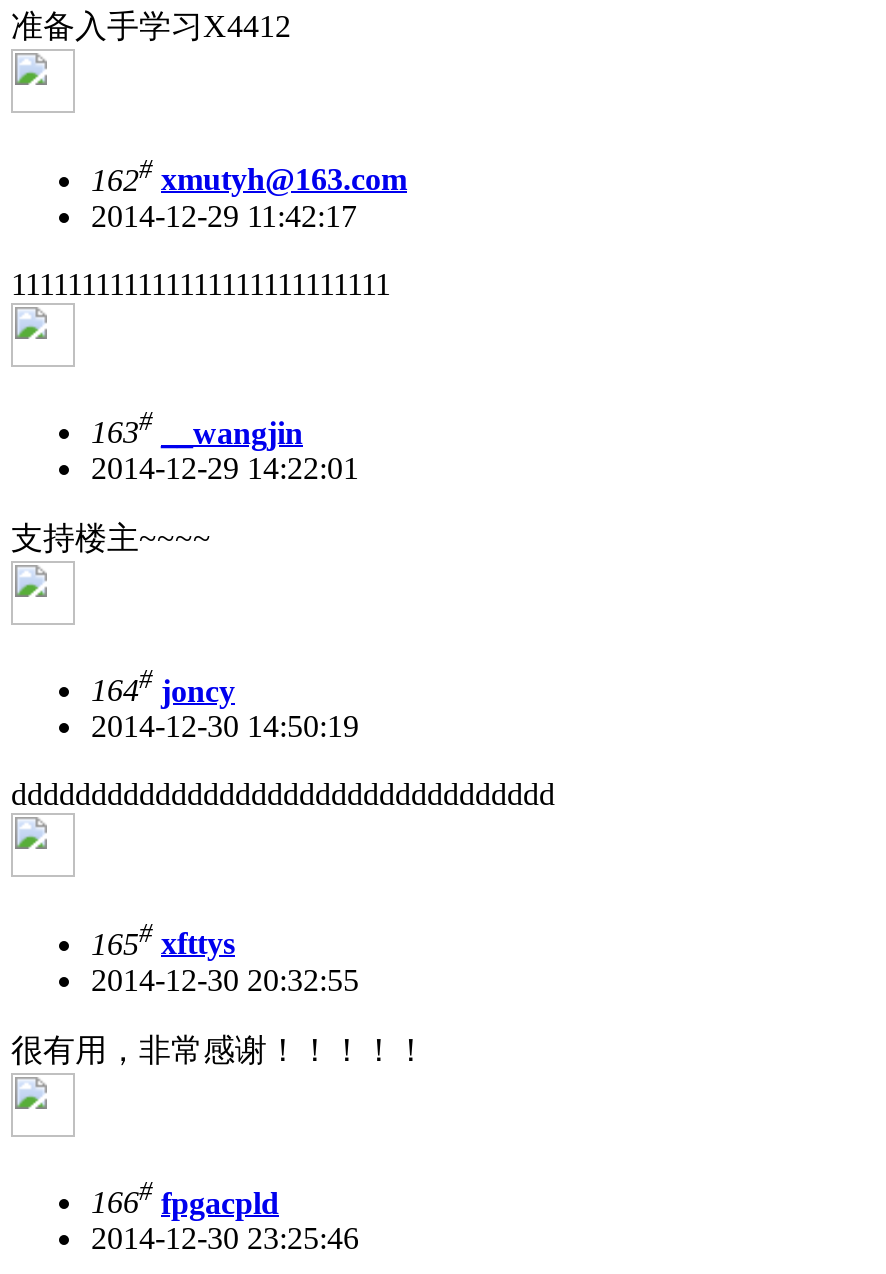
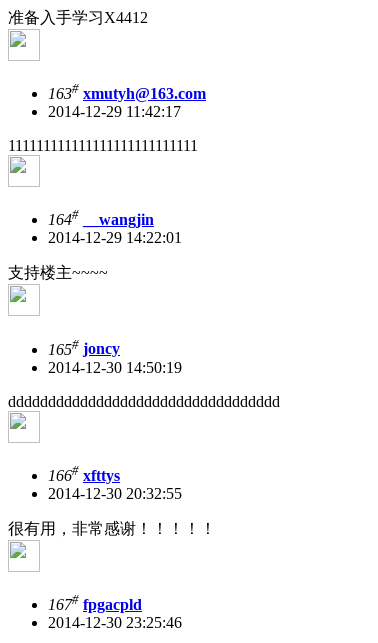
- 162# xmutyh@163.com
+ 163# xmutyh@163.com

- 163# __wangjin
+ 164# __wangjin

- 164# joncy
+ 165# joncy

- 165# xfttys
+ 166# xfttys

- 166# fpgacpld
+ 167# fpgacpld
